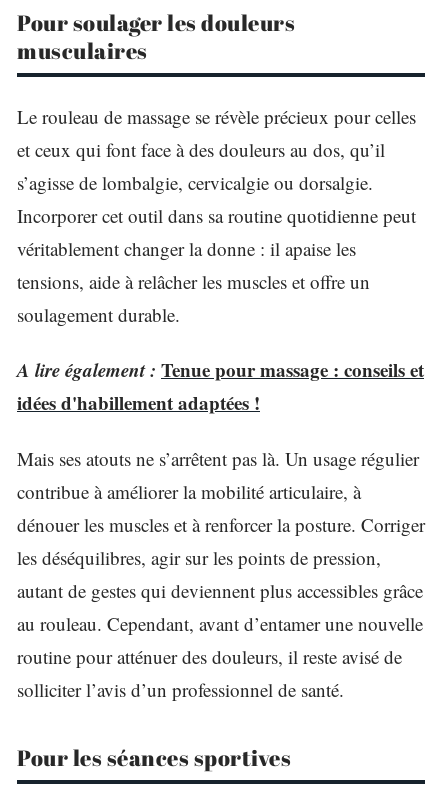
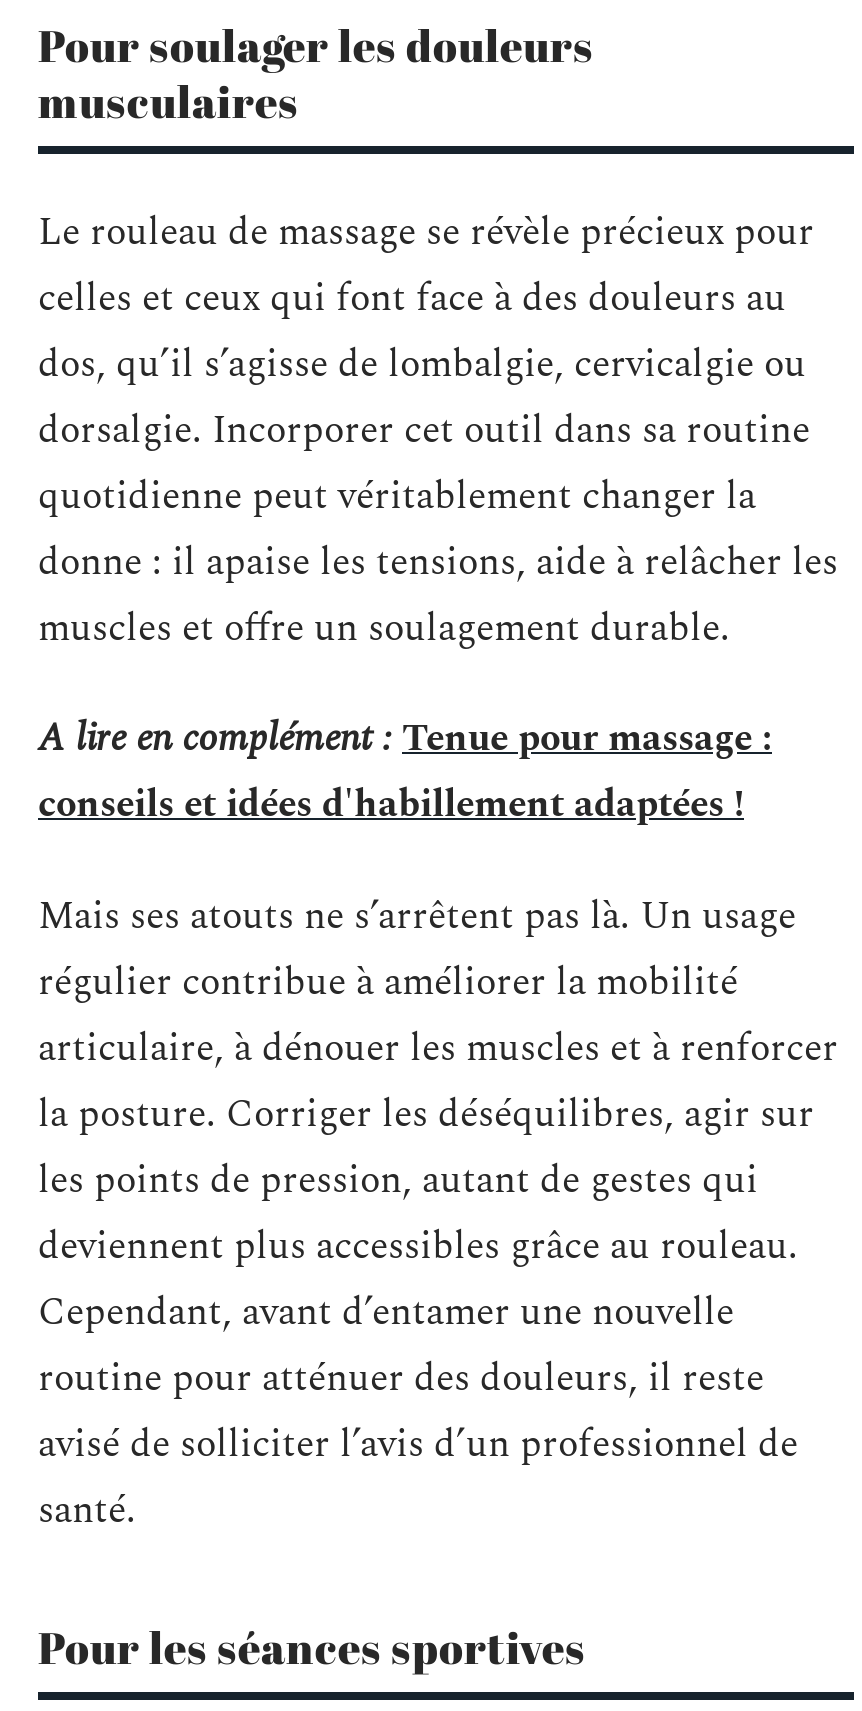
- A lire également : Tenue pour massage : conseils et
- idées d'habillement adaptées !
+ A lire en complément : Tenue pour massage :
+ conseils et idées d'habillement adaptées !
